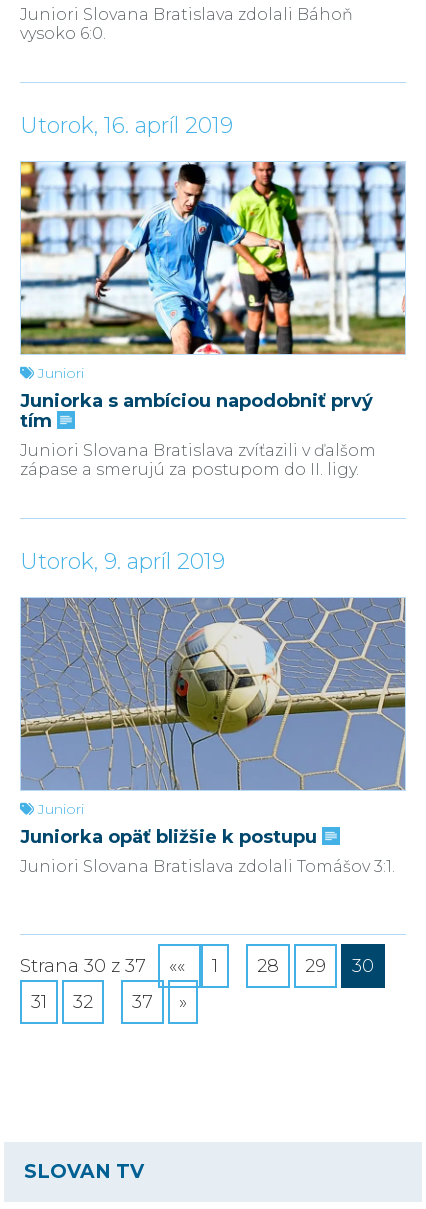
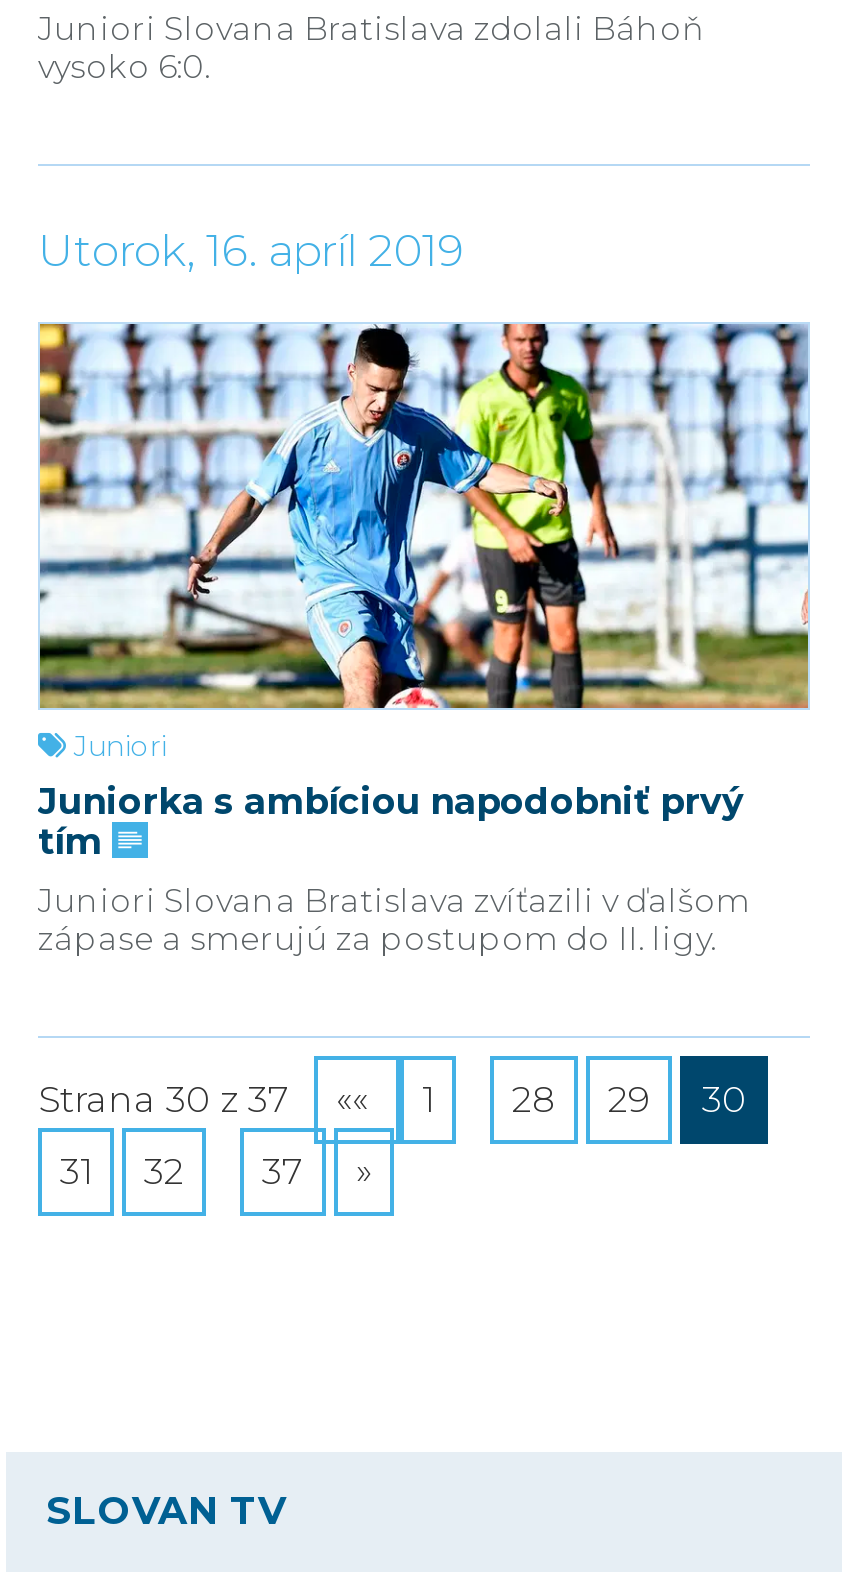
- Utorok, 9. apríl 2019

- [image]
- Juniori
- Juniorka opäť bližšie k postupu
- Juniori Slovana Bratislava zdolali Tomášov 3:1.
